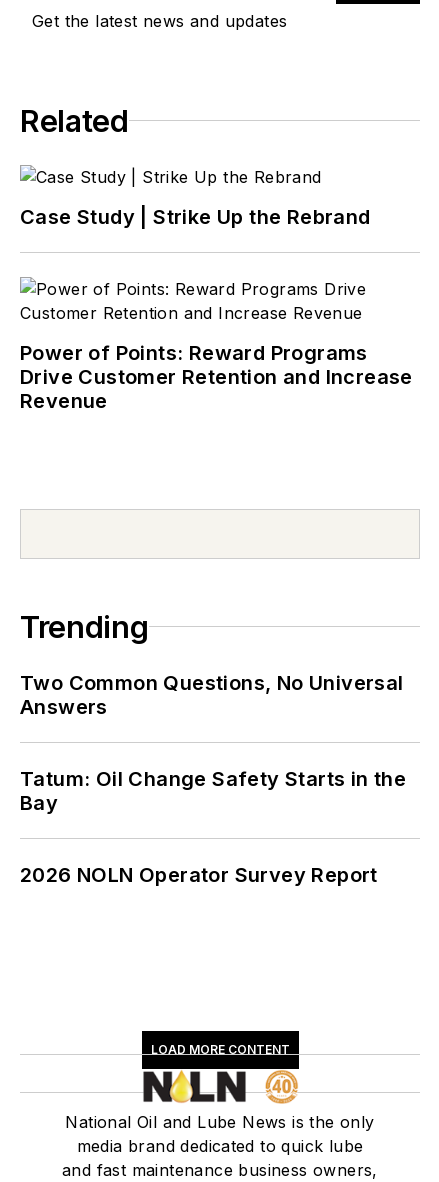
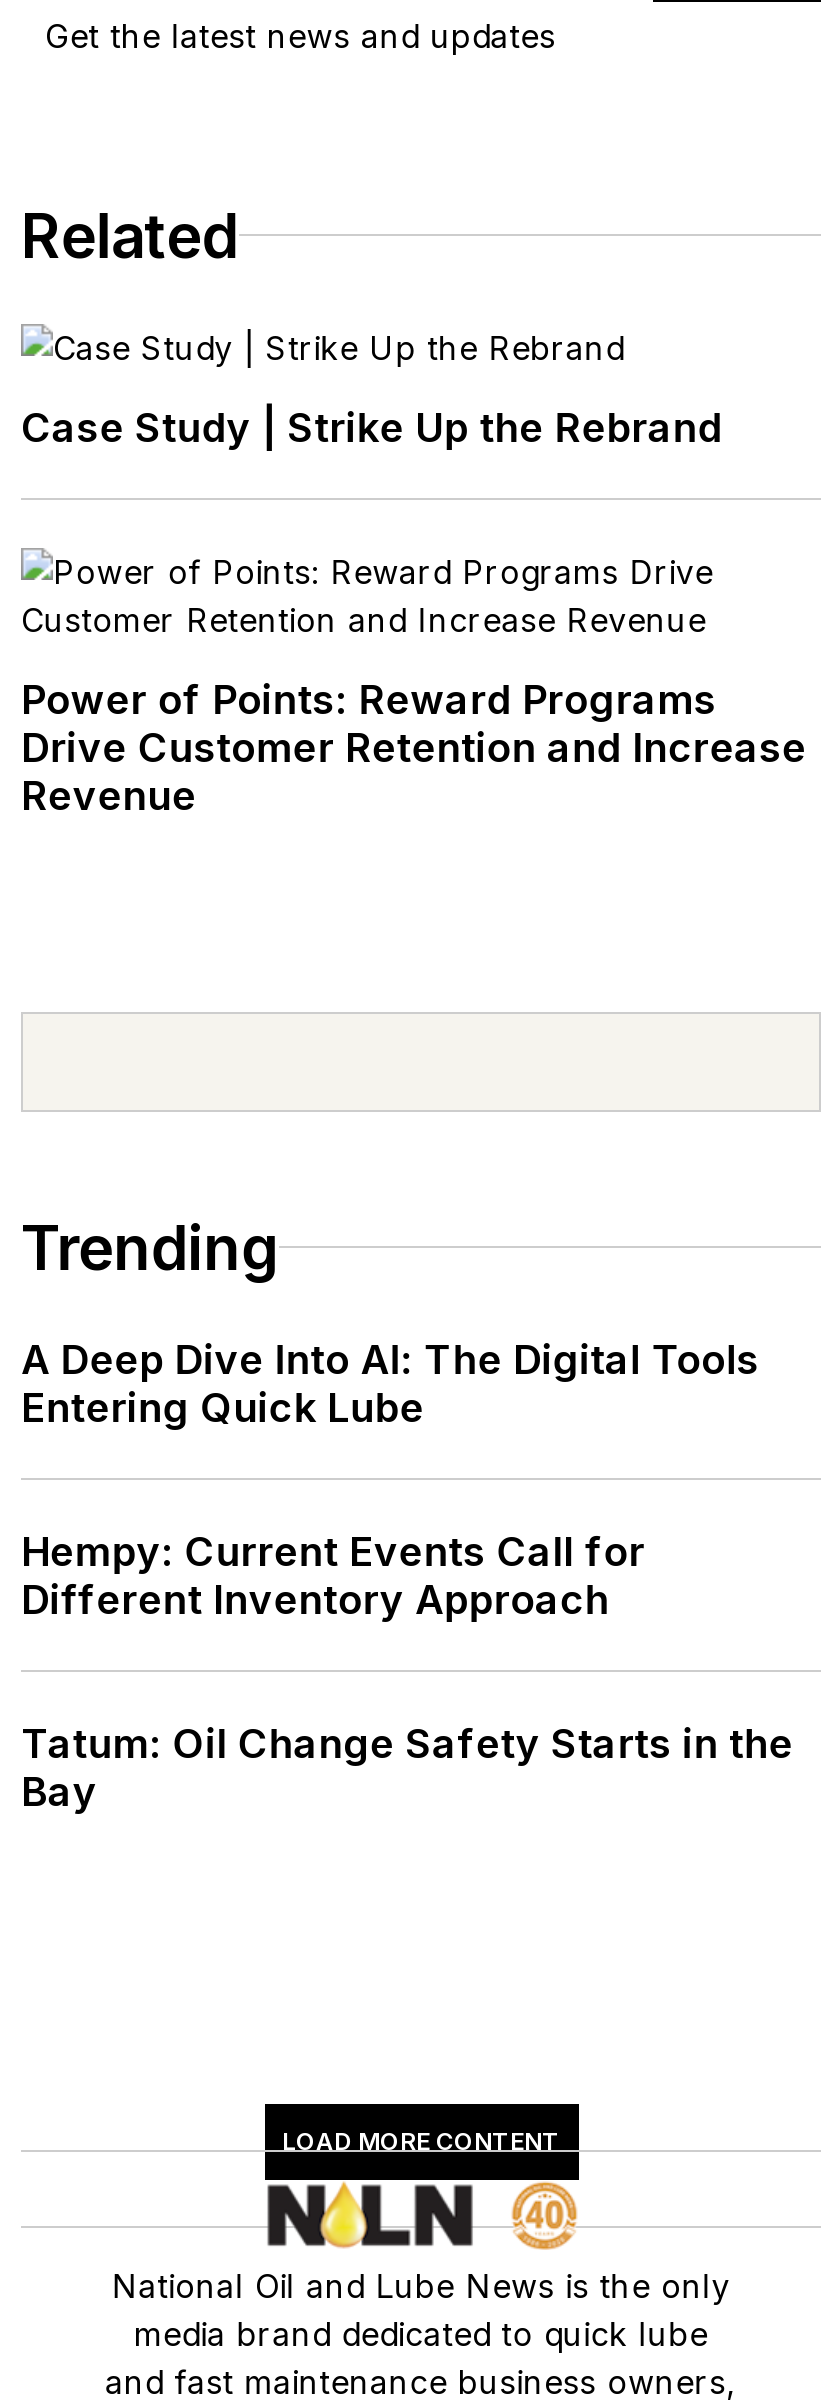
- Two Common Questions, No Universal
- Answers
+ A Deep Dive Into AI: The Digital Tools
+ Entering Quick Lube
+ Hempy: Current Events Call for
+ Different Inventory Approach

moved down: Tatum: Oil Change Safety Starts in the | Bay

- 2026 NOLN Operator Survey Report
